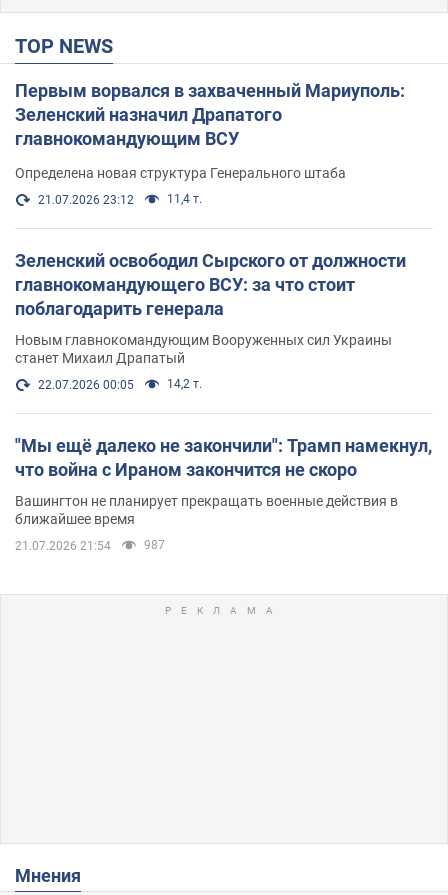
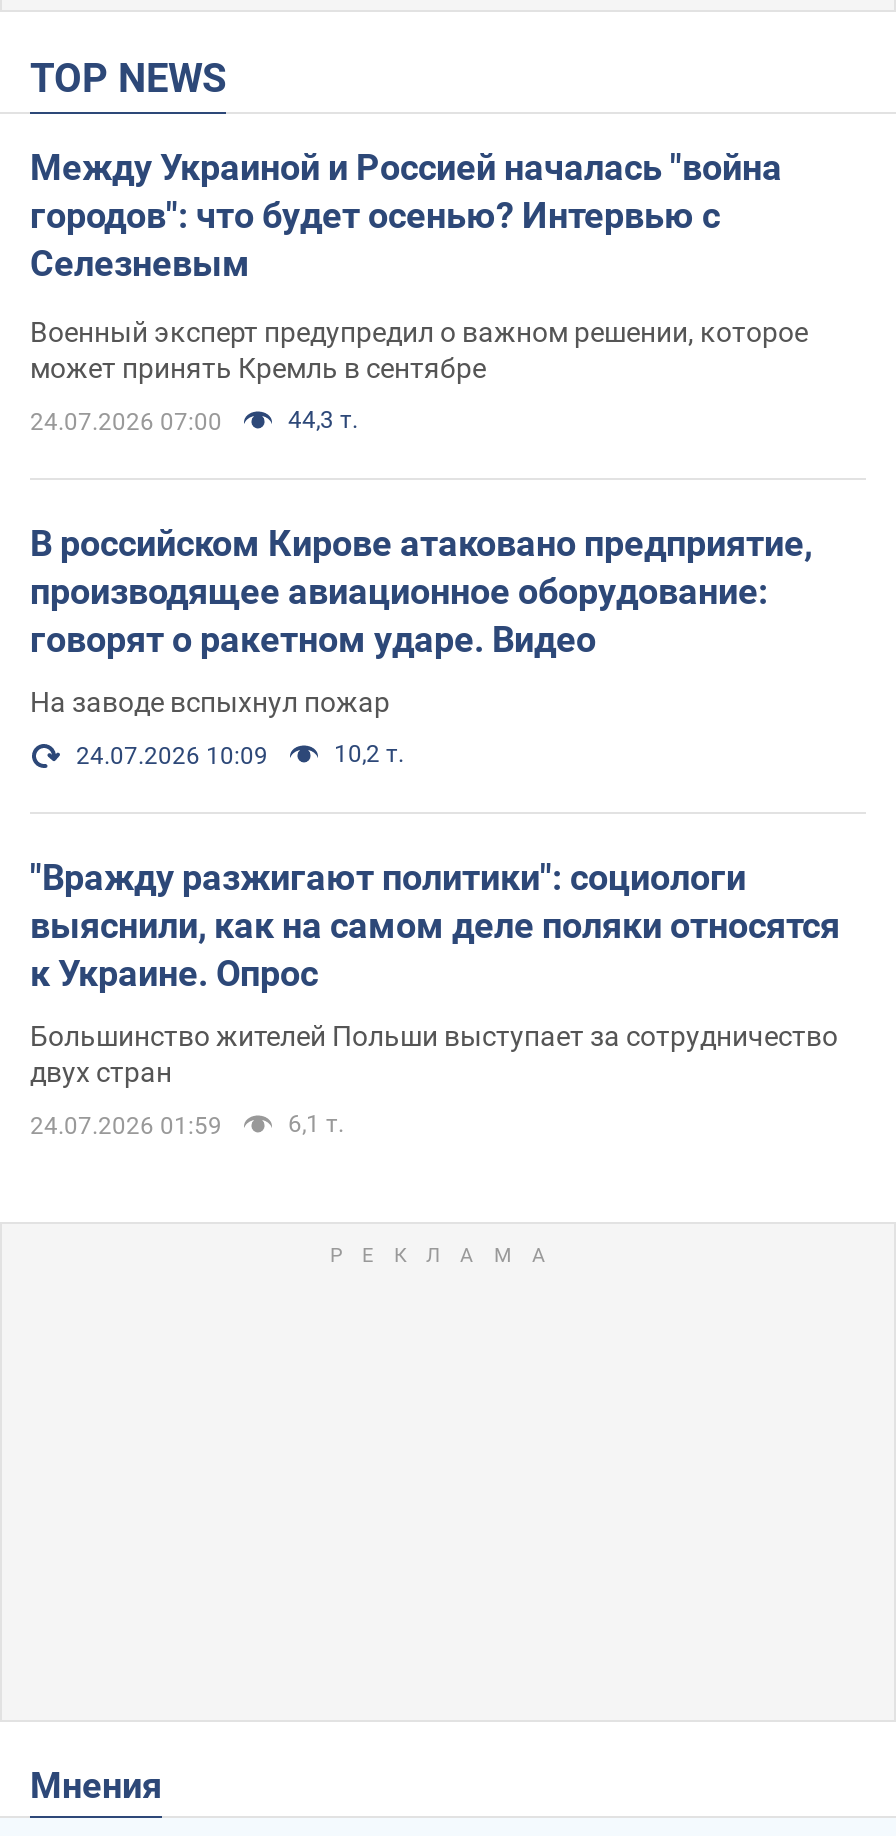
- Первым ворвался в захваченный Мариуполь:
- Зеленский назначил Драпатого
- главнокомандующим ВСУ
+ Между Украиной и Россией началась "война
+ городов": что будет осенью? Интервью с
+ Селезневым

- Определена новая структура Генерального штаба
+ Военный эксперт предупредил о важном решении, которое
+ может принять Кремль в сентябре

- 21.07.2026 23:12
- 11,4 т.
+ 24.07.2026 07:00
+ 44,3 т.

- Зеленский освободил Сырского от должности
- главнокомандующего ВСУ: за что стоит
- поблагодарить генерала
+ В российском Кирове атаковано предприятие,
+ производящее авиационное оборудование:
+ говорят о ракетном ударе. Видео

- Новым главнокомандующим Вооруженных сил Украины
- станет Михаил Драпатый
+ На заводе вспыхнул пожар

- 22.07.2026 00:05
- 14,2 т.
+ 24.07.2026 10:09
+ 10,2 т.

- "Мы ещё далеко не закончили": Трамп намекнул,
- что война с Ираном закончится не скоро
+ "Вражду разжигают политики": социологи
+ выяснили, как на самом деле поляки относятся
+ к Украине. Опрос

- Вашингтон не планирует прекращать военные действия в
- ближайшее время
+ Большинство жителей Польши выступает за сотрудничество
+ двух стран

- 21.07.2026 21:54
- 987
+ 24.07.2026 01:59
+ 6,1 т.
